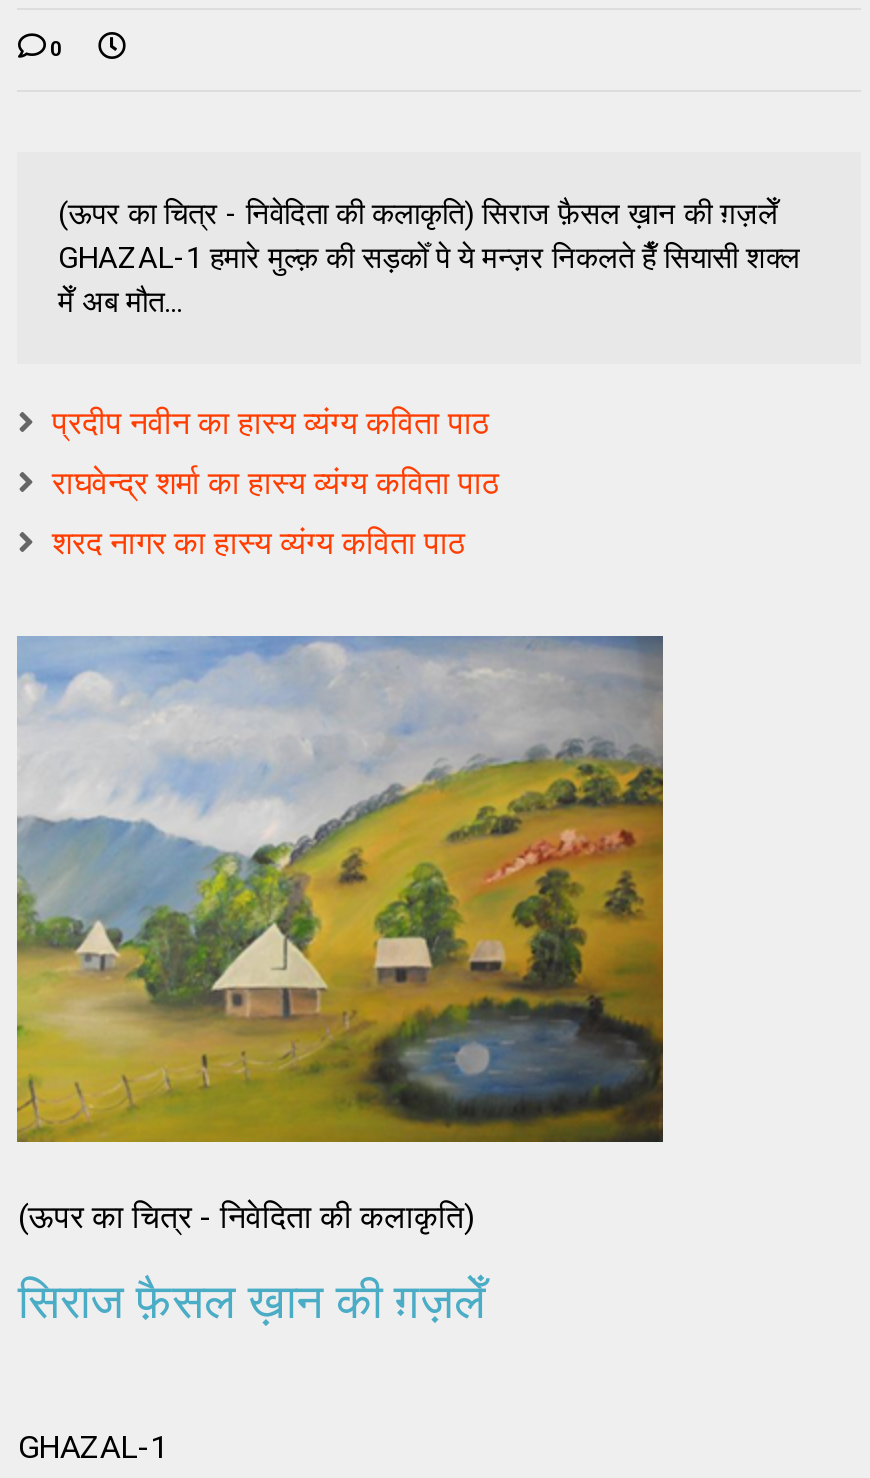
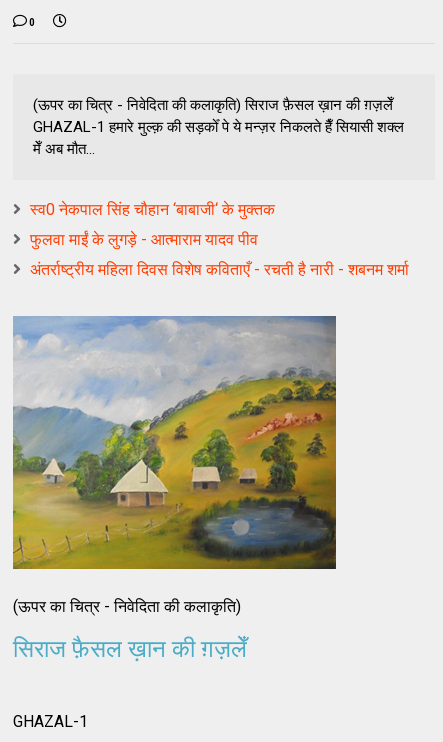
- प्रदीप नवीन का हास्य व्यंग्य कविता पाठ
+ स्व0 नेकपाल सिंह चौहान ‘बाबाजी‘ के मुक्तक

- राघवेन्द्र शर्मा का हास्य व्यंग्य कविता पाठ
+ फुलवा माईं के लुगड़े - आत्माराम यादव पीव

- शरद नागर का हास्य व्यंग्य कविता पाठ
+ अंतर्राष्ट्रीय महिला दिवस विशेष कविताएँ - रचती है नारी - शबनम शर्मा
